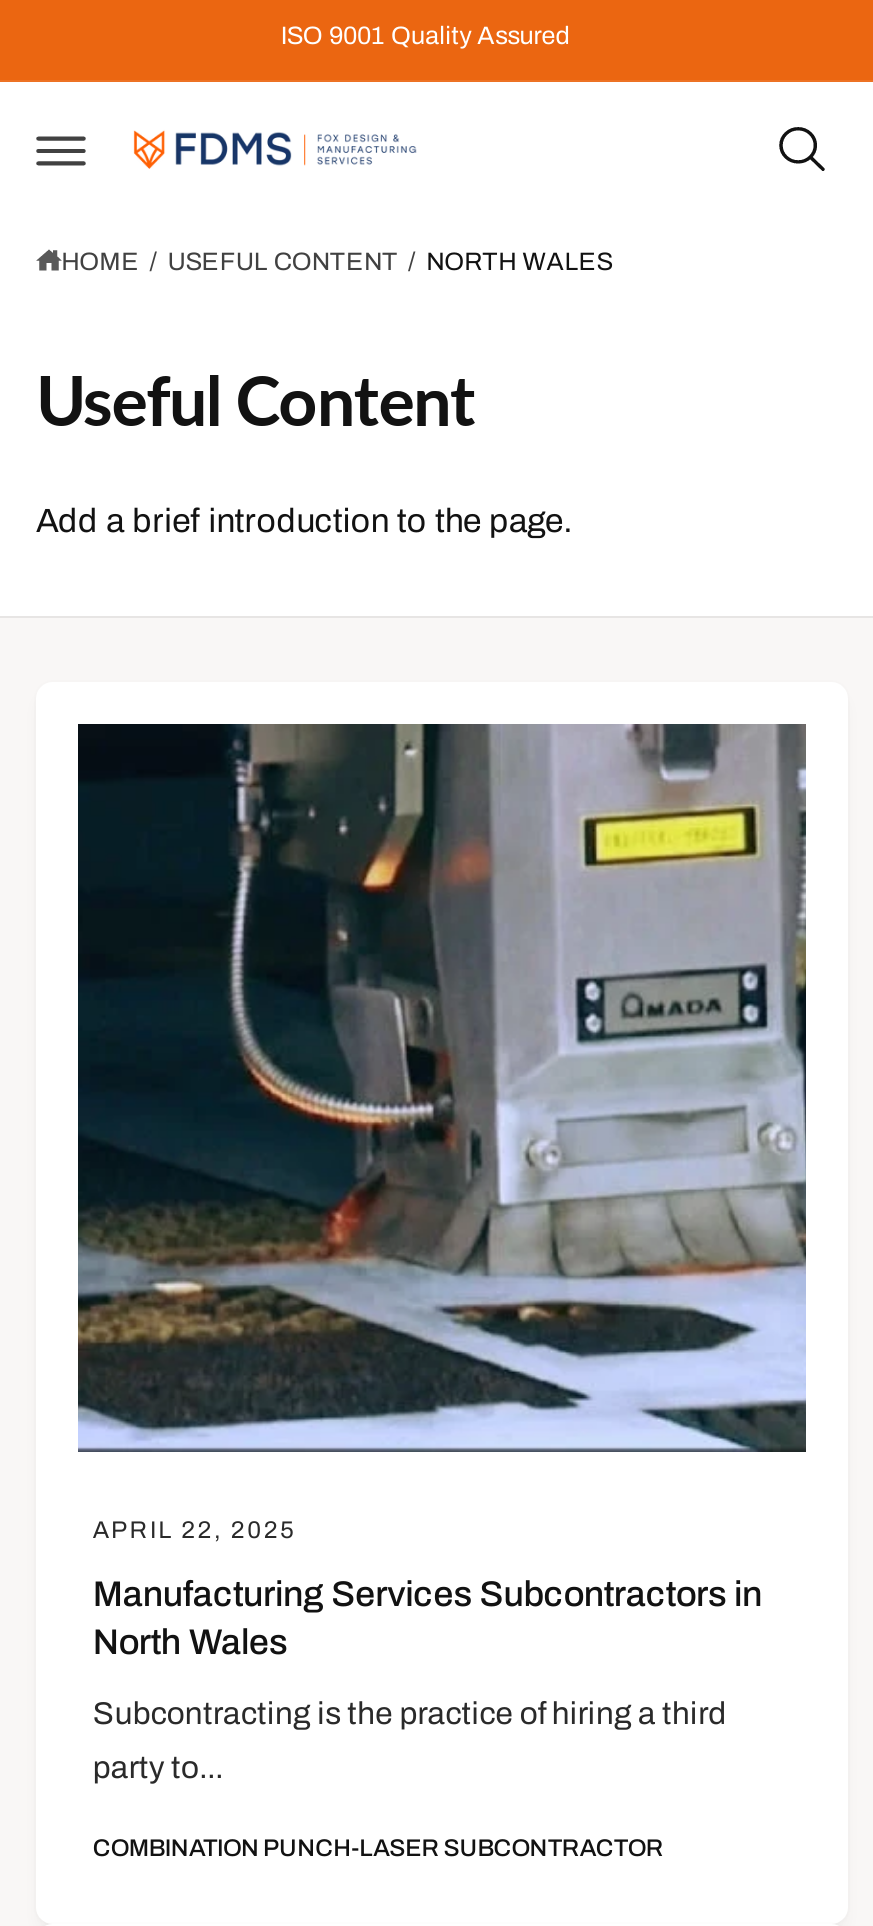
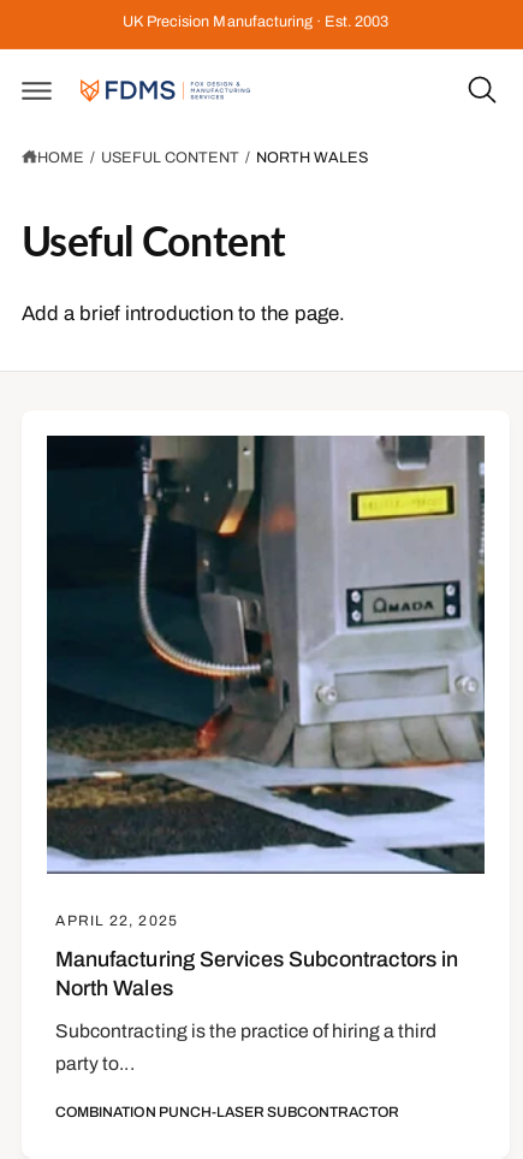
- ISO 9001 Quality Assured
+ UK Precision Manufacturing · Est. 2003
